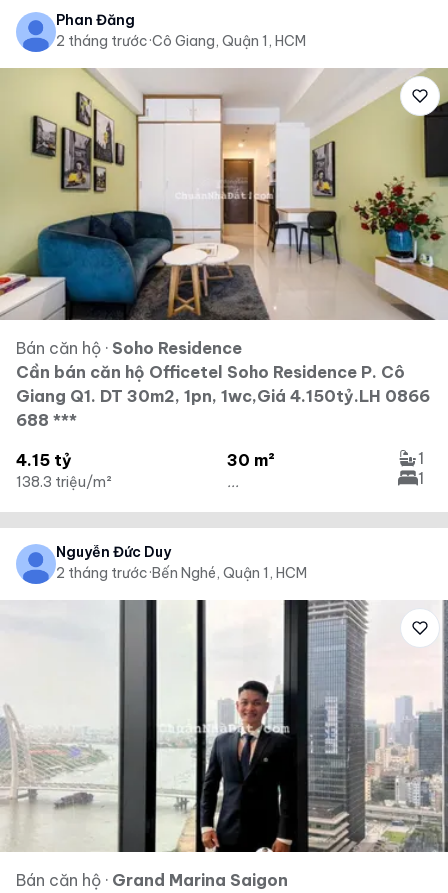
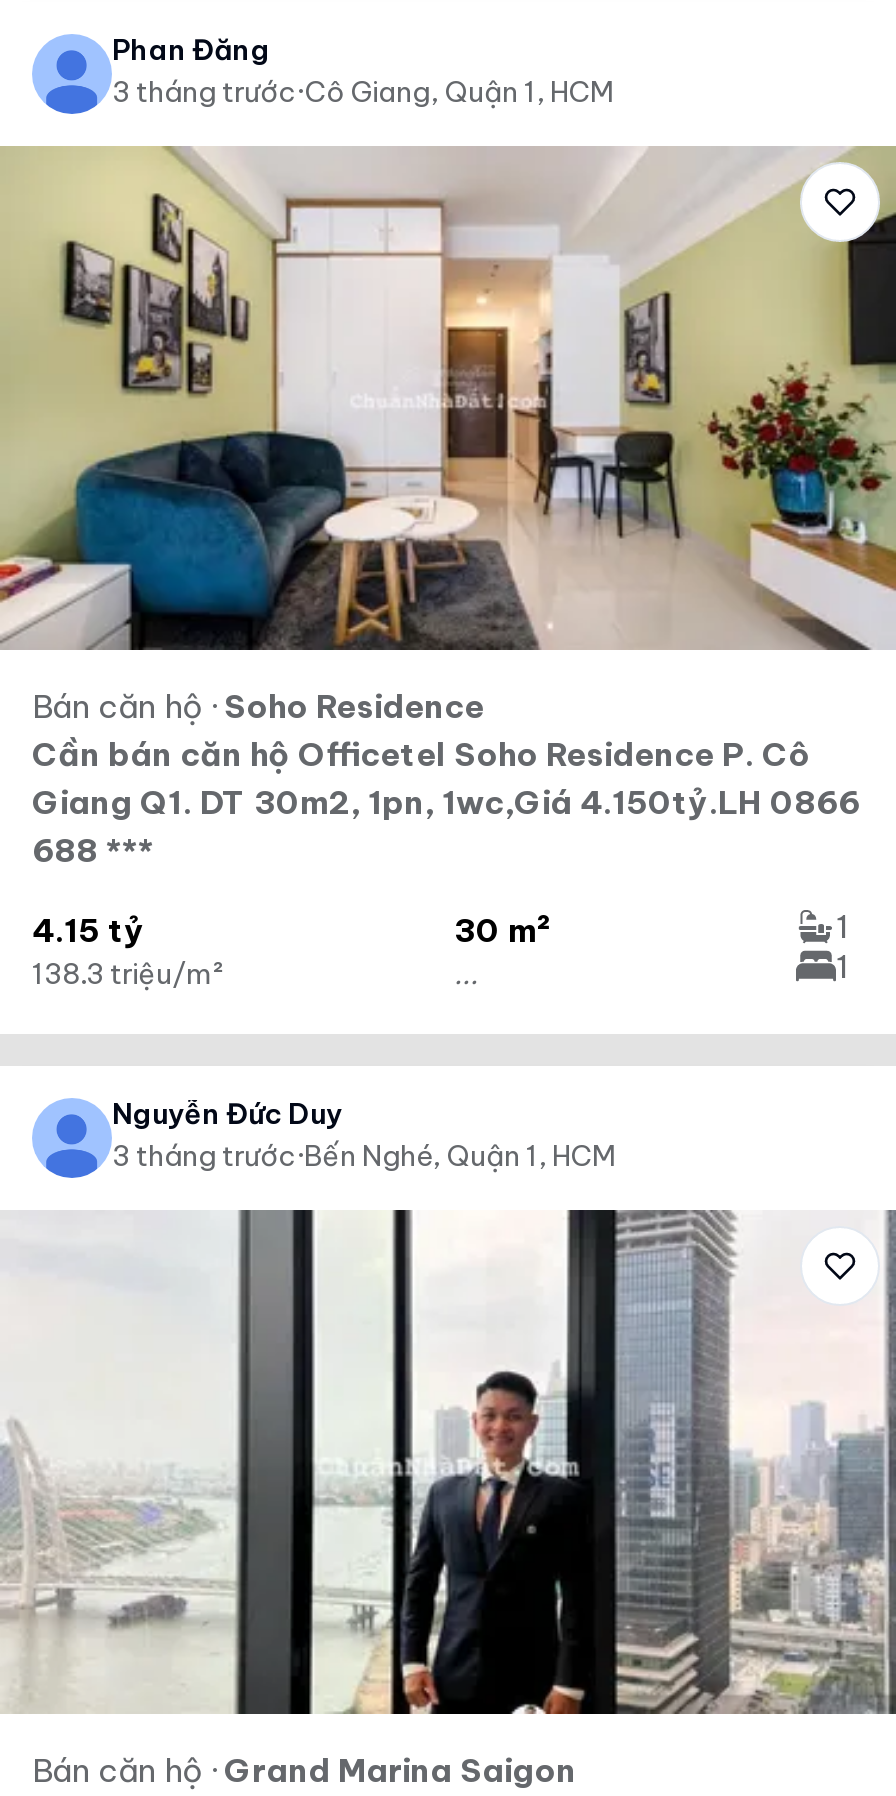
- 2 tháng trước·Cô Giang, Quận 1, HCM
+ 3 tháng trước·Cô Giang, Quận 1, HCM

- 2 tháng trước·Bến Nghé, Quận 1, HCM
+ 3 tháng trước·Bến Nghé, Quận 1, HCM
